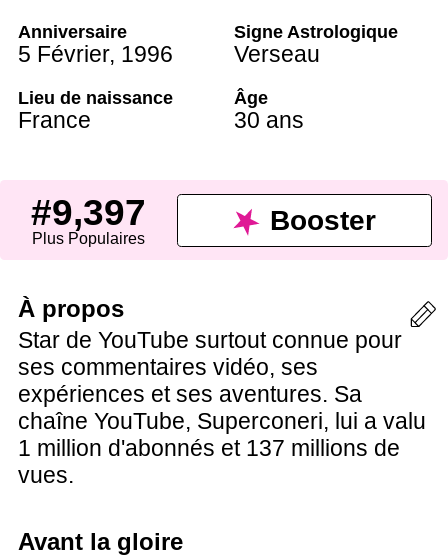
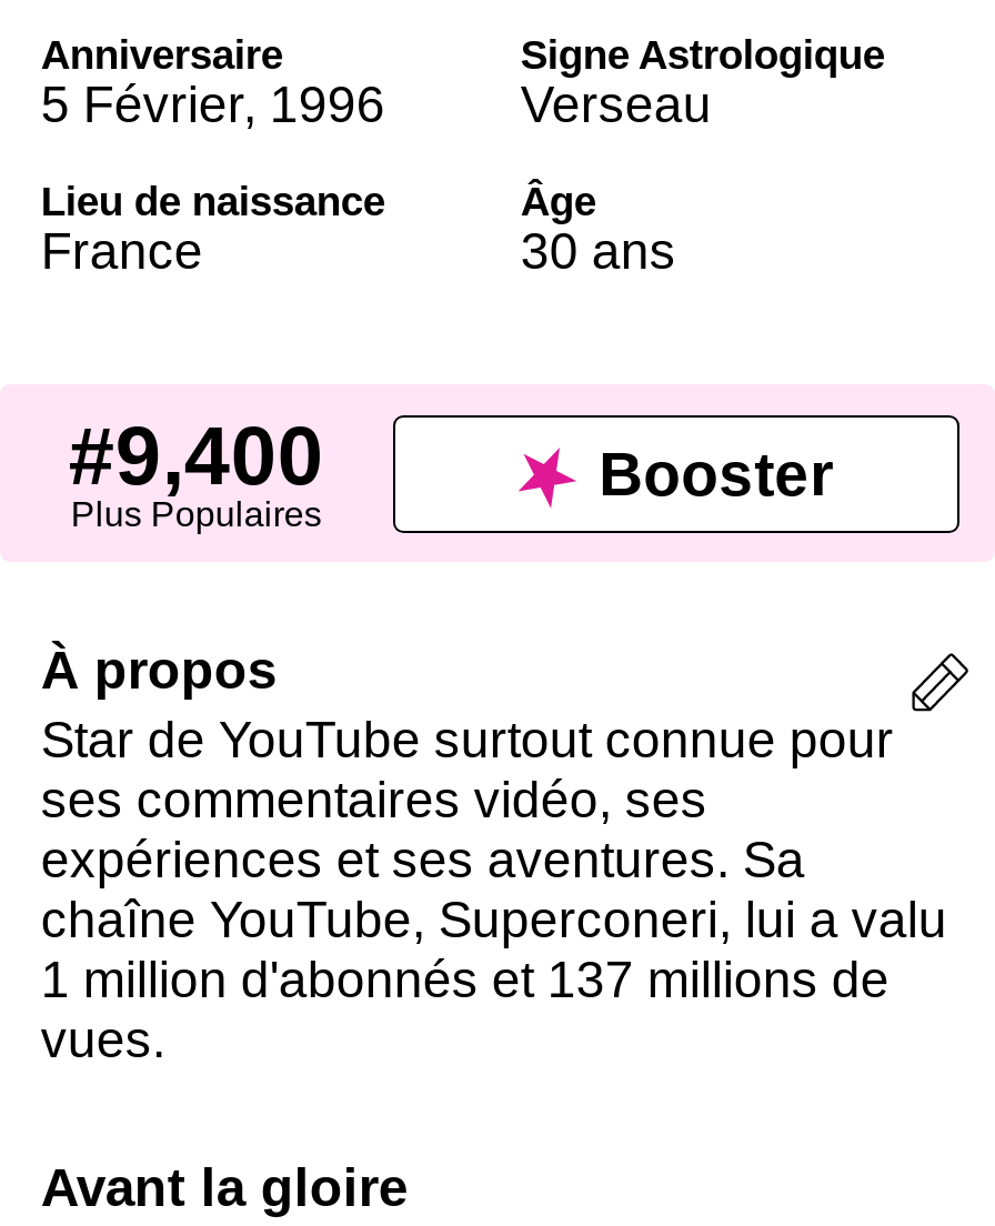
- #9,397
+ #9,400
